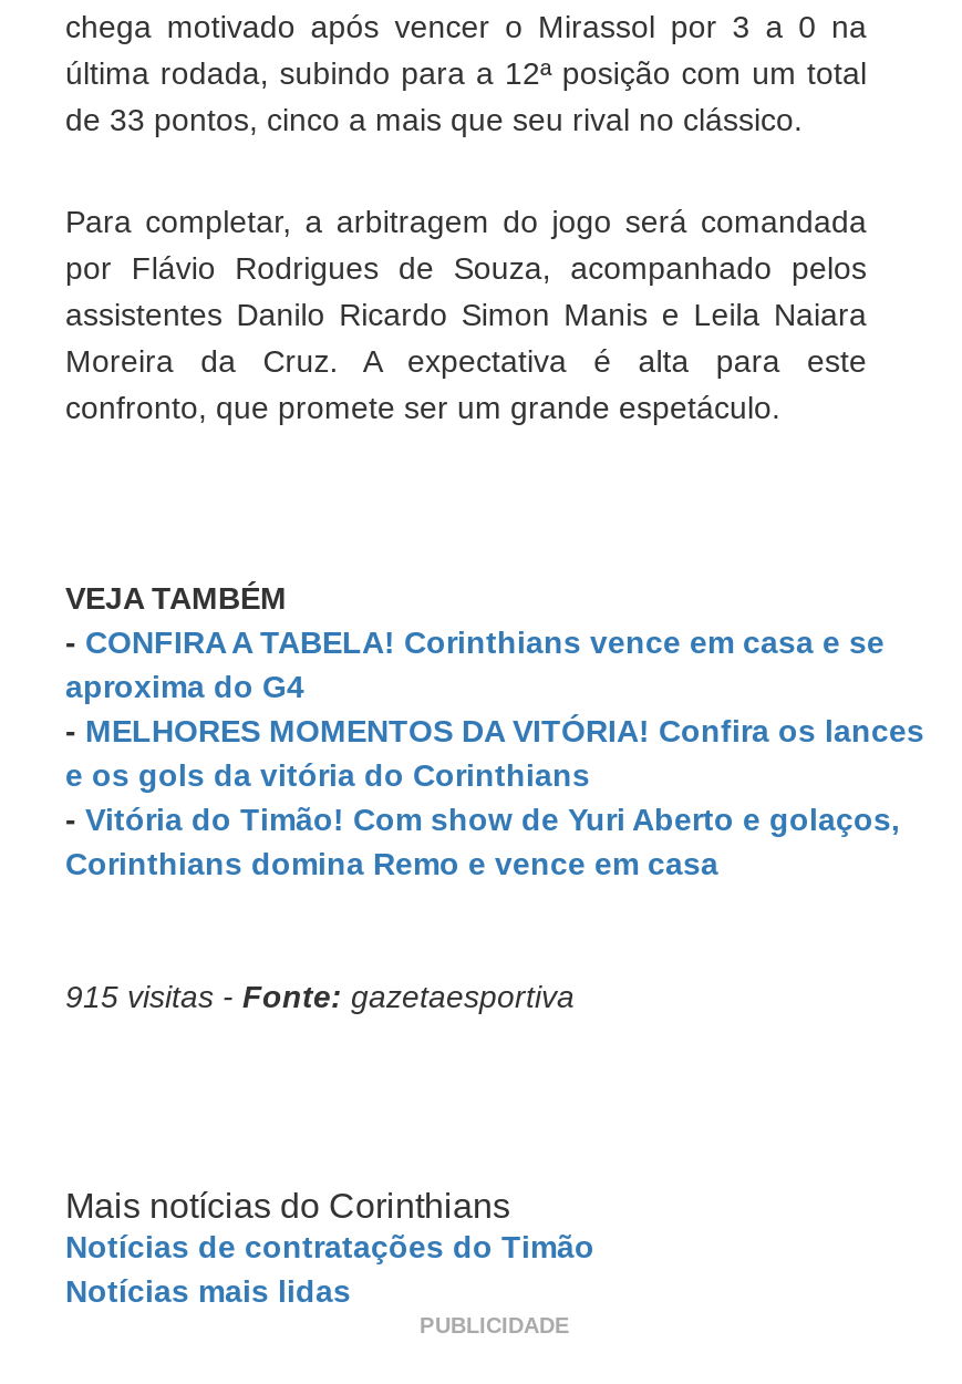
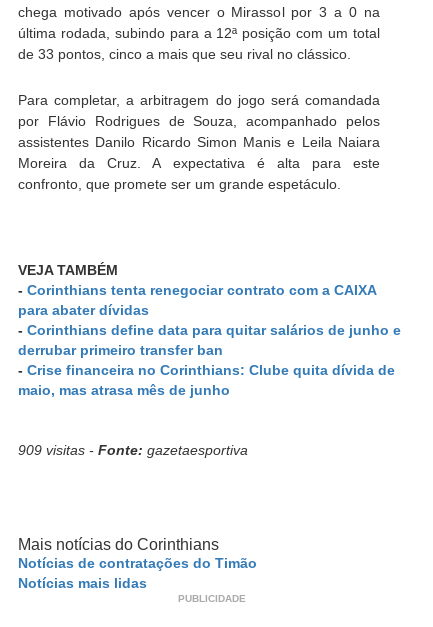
- - CONFIRA A TABELA! Corinthians vence em casa e se
- aproxima do G4
- - MELHORES MOMENTOS DA VITÓRIA! Confira os lances
- e os gols da vitória do Corinthians
- - Vitória do Timão! Com show de Yuri Aberto e golaços,
- Corinthians domina Remo e vence em casa
+ - Corinthians tenta renegociar contrato com a CAIXA
+ para abater dívidas
+ - Corinthians define data para quitar salários de junho e
+ derrubar primeiro transfer ban
+ - Crise financeira no Corinthians: Clube quita dívida de
+ maio, mas atrasa mês de junho

- 915 visitas - Fonte: gazetaesportiva
+ 909 visitas - Fonte: gazetaesportiva
